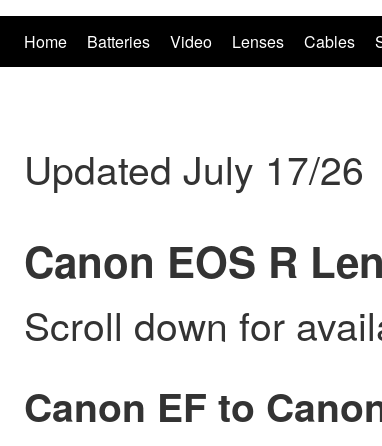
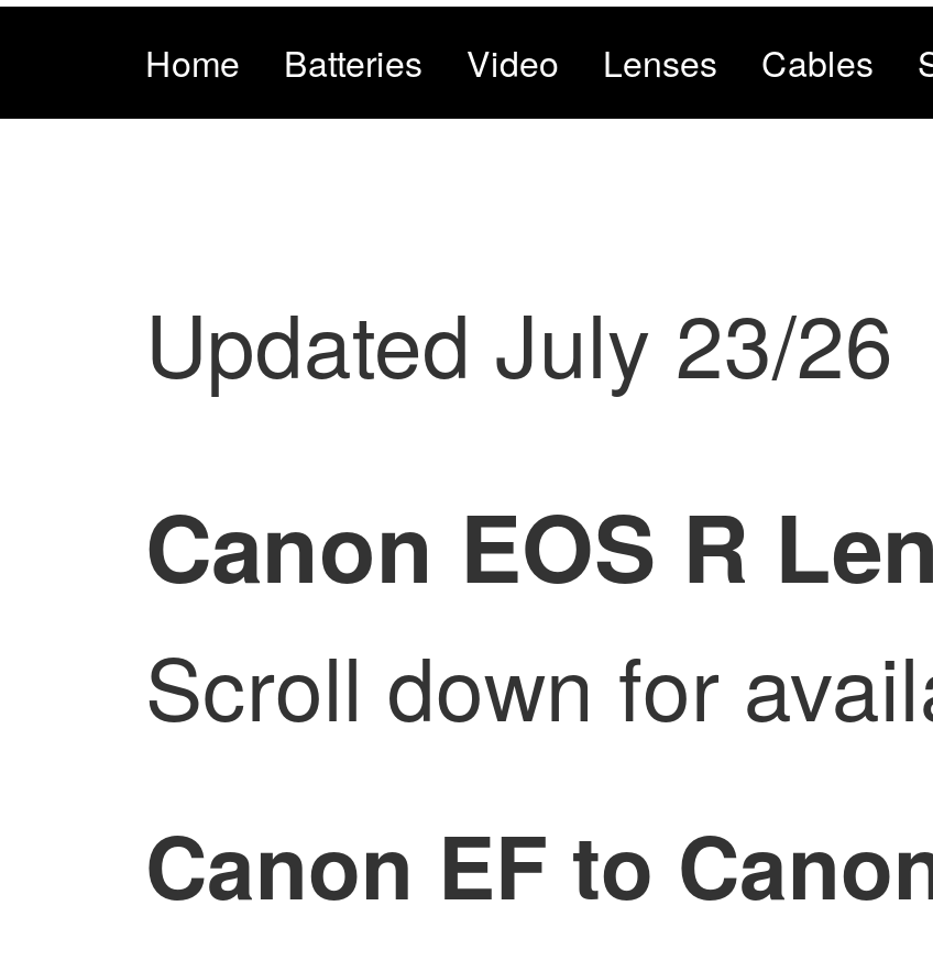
- Updated July 17/26
+ Updated July 23/26
